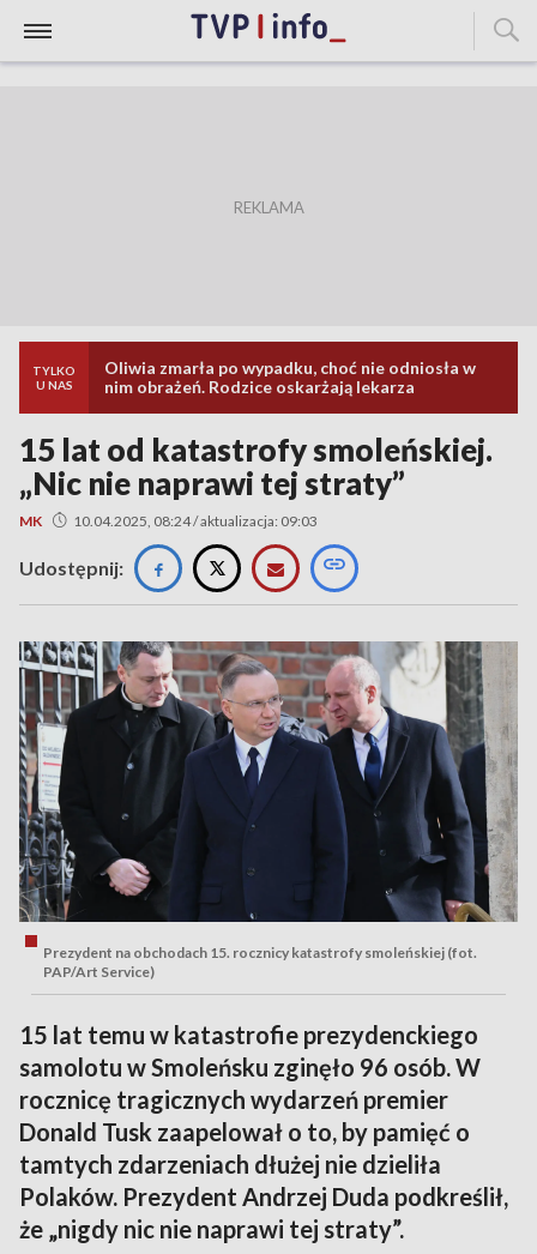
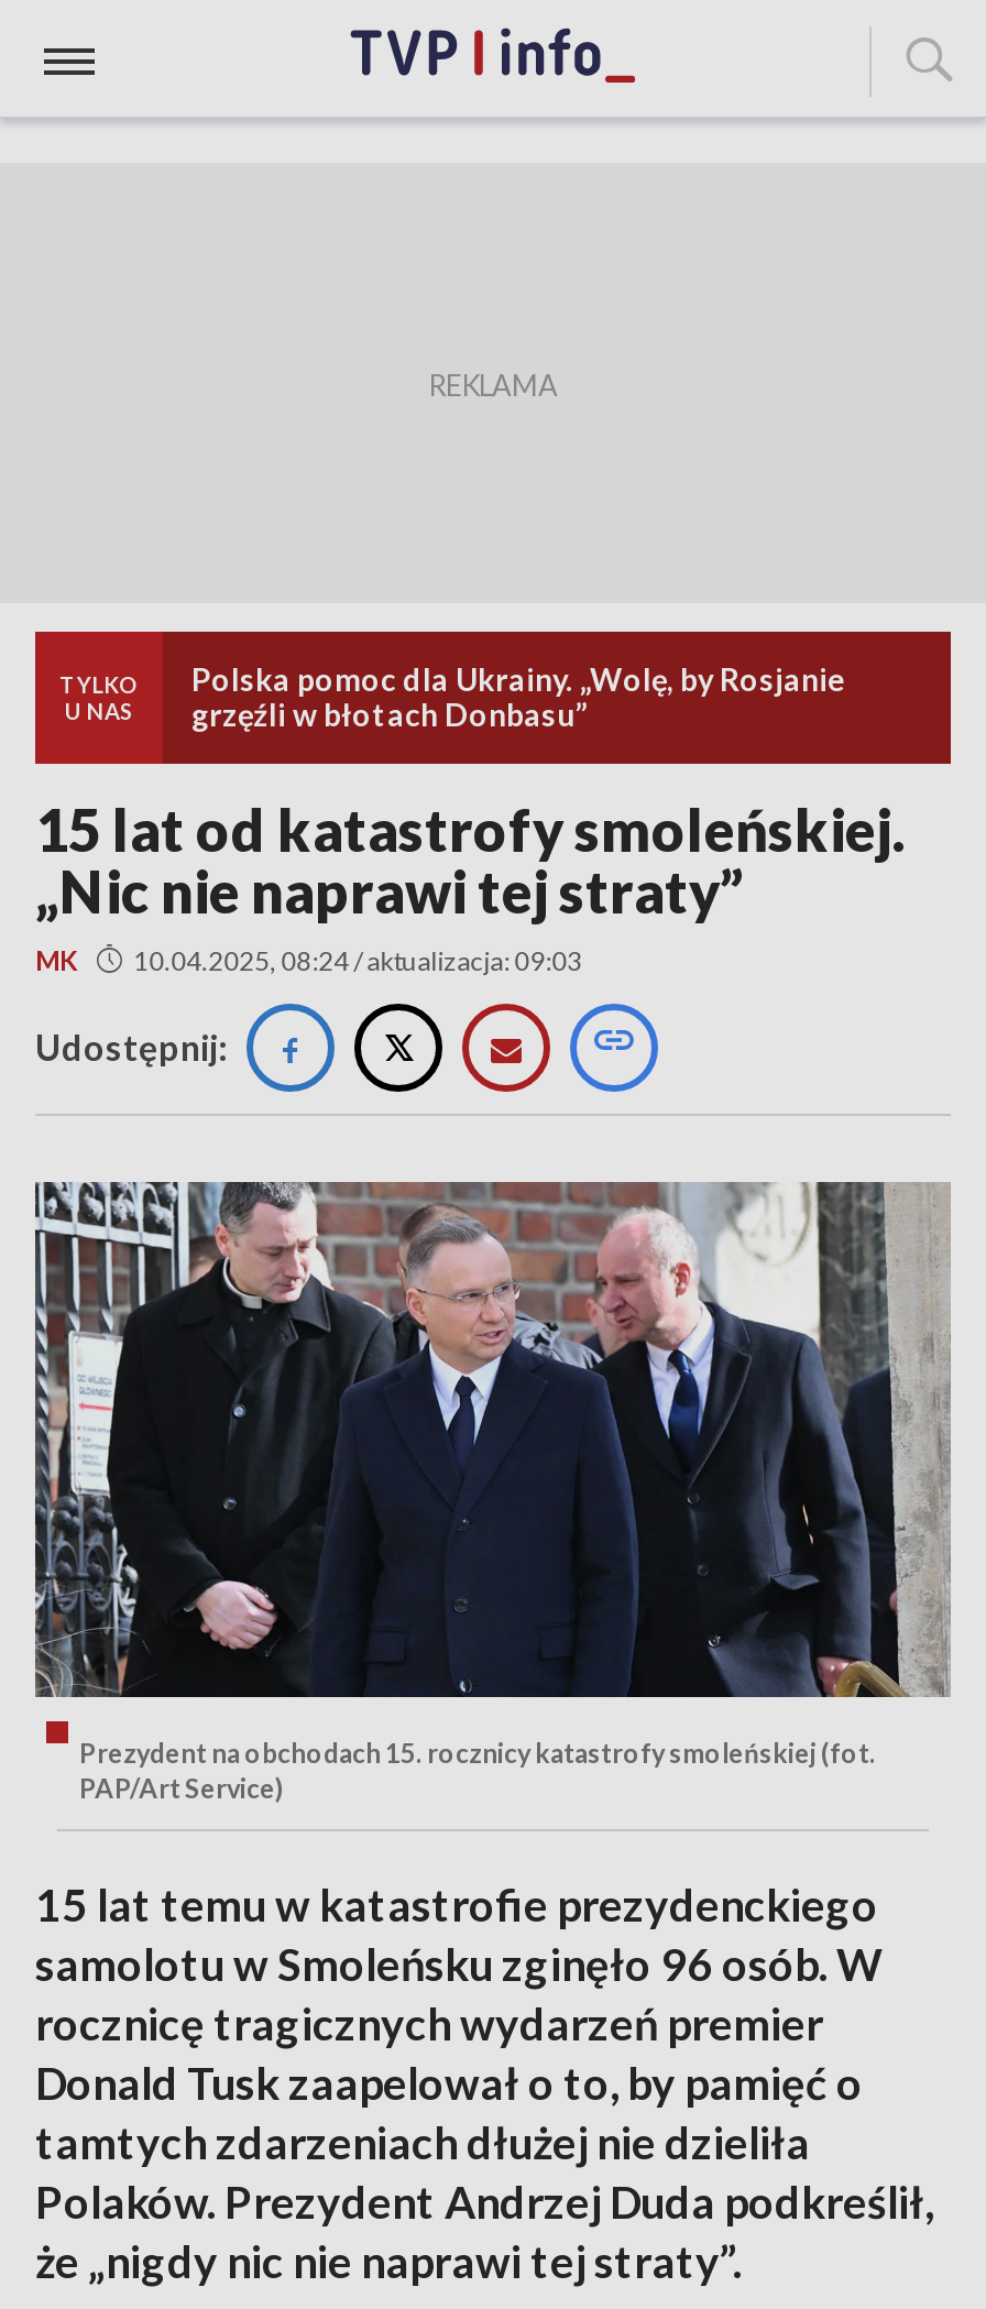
- Oliwia zmarła po wypadku, choć nie odniosła w
- nim obrażeń. Rodzice oskarżają lekarza
+ Polska pomoc dla Ukrainy. „Wolę, by Rosjanie
+ grzęźli w błotach Donbasu”
